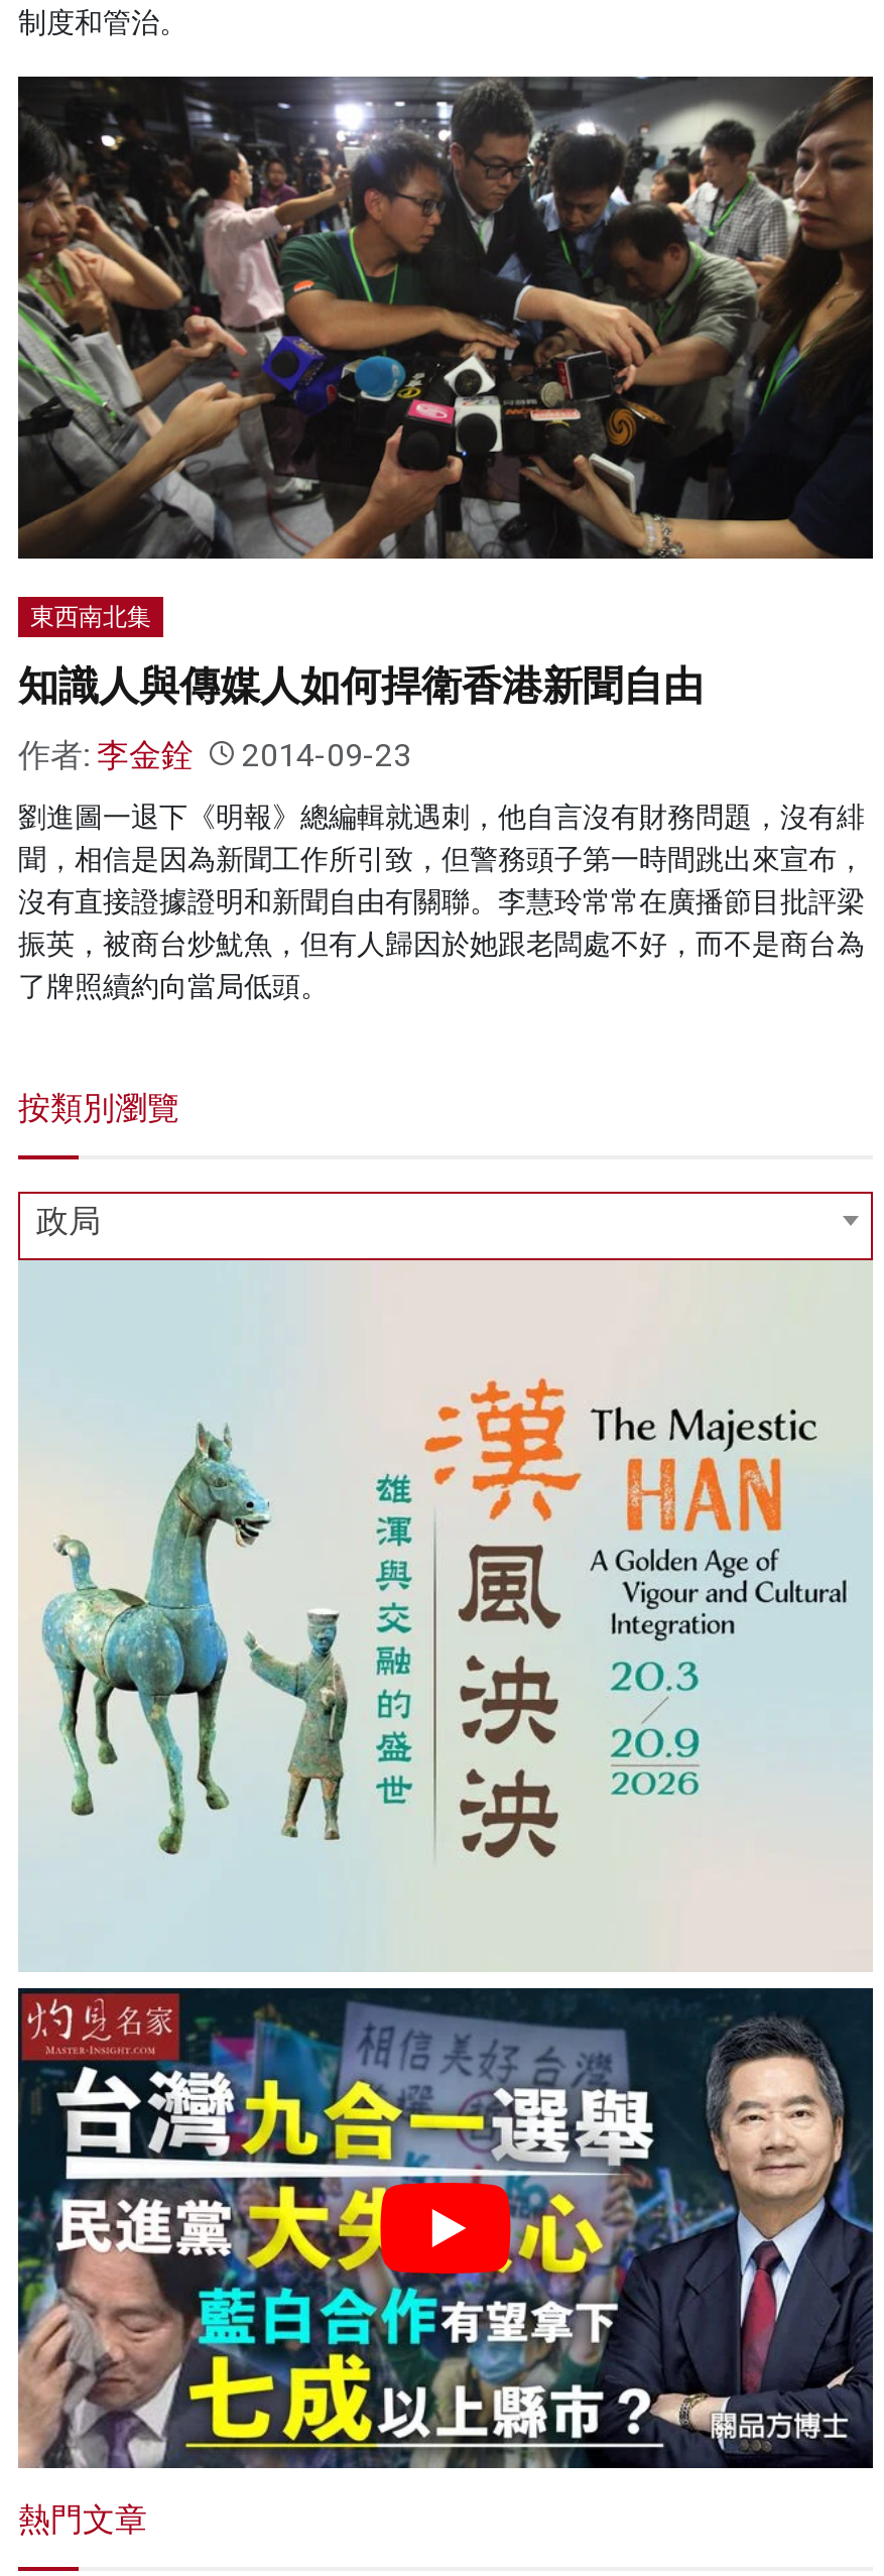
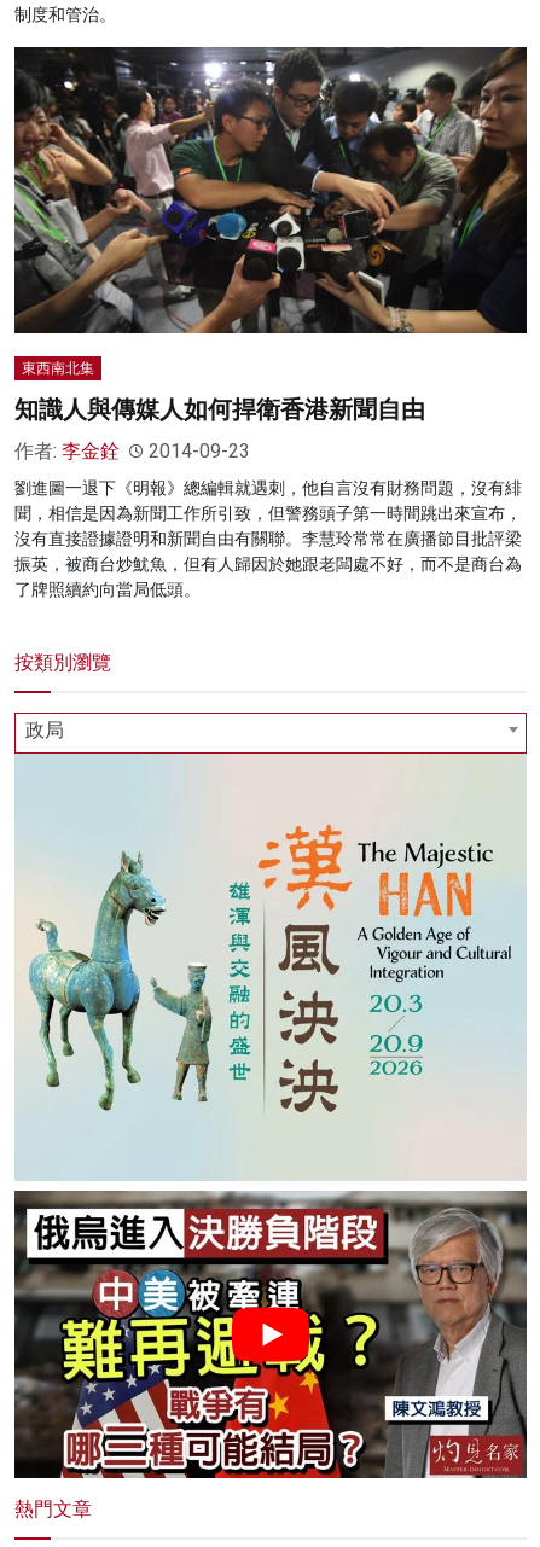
- [image]
+ [image]
